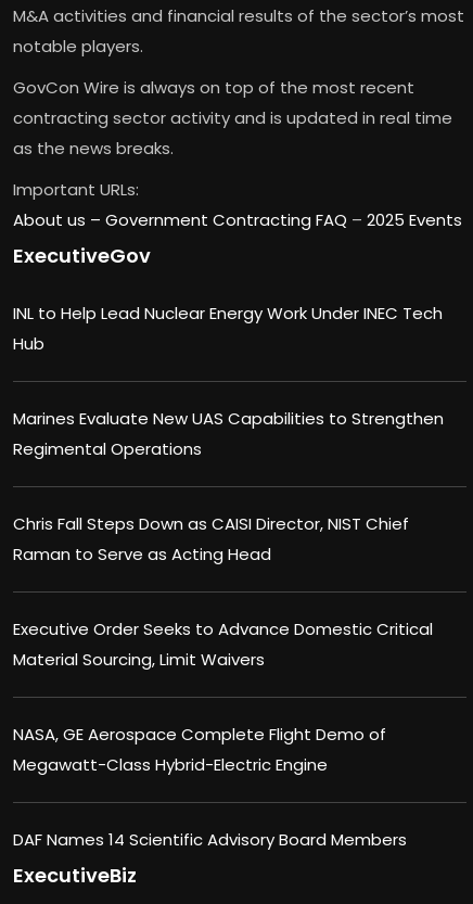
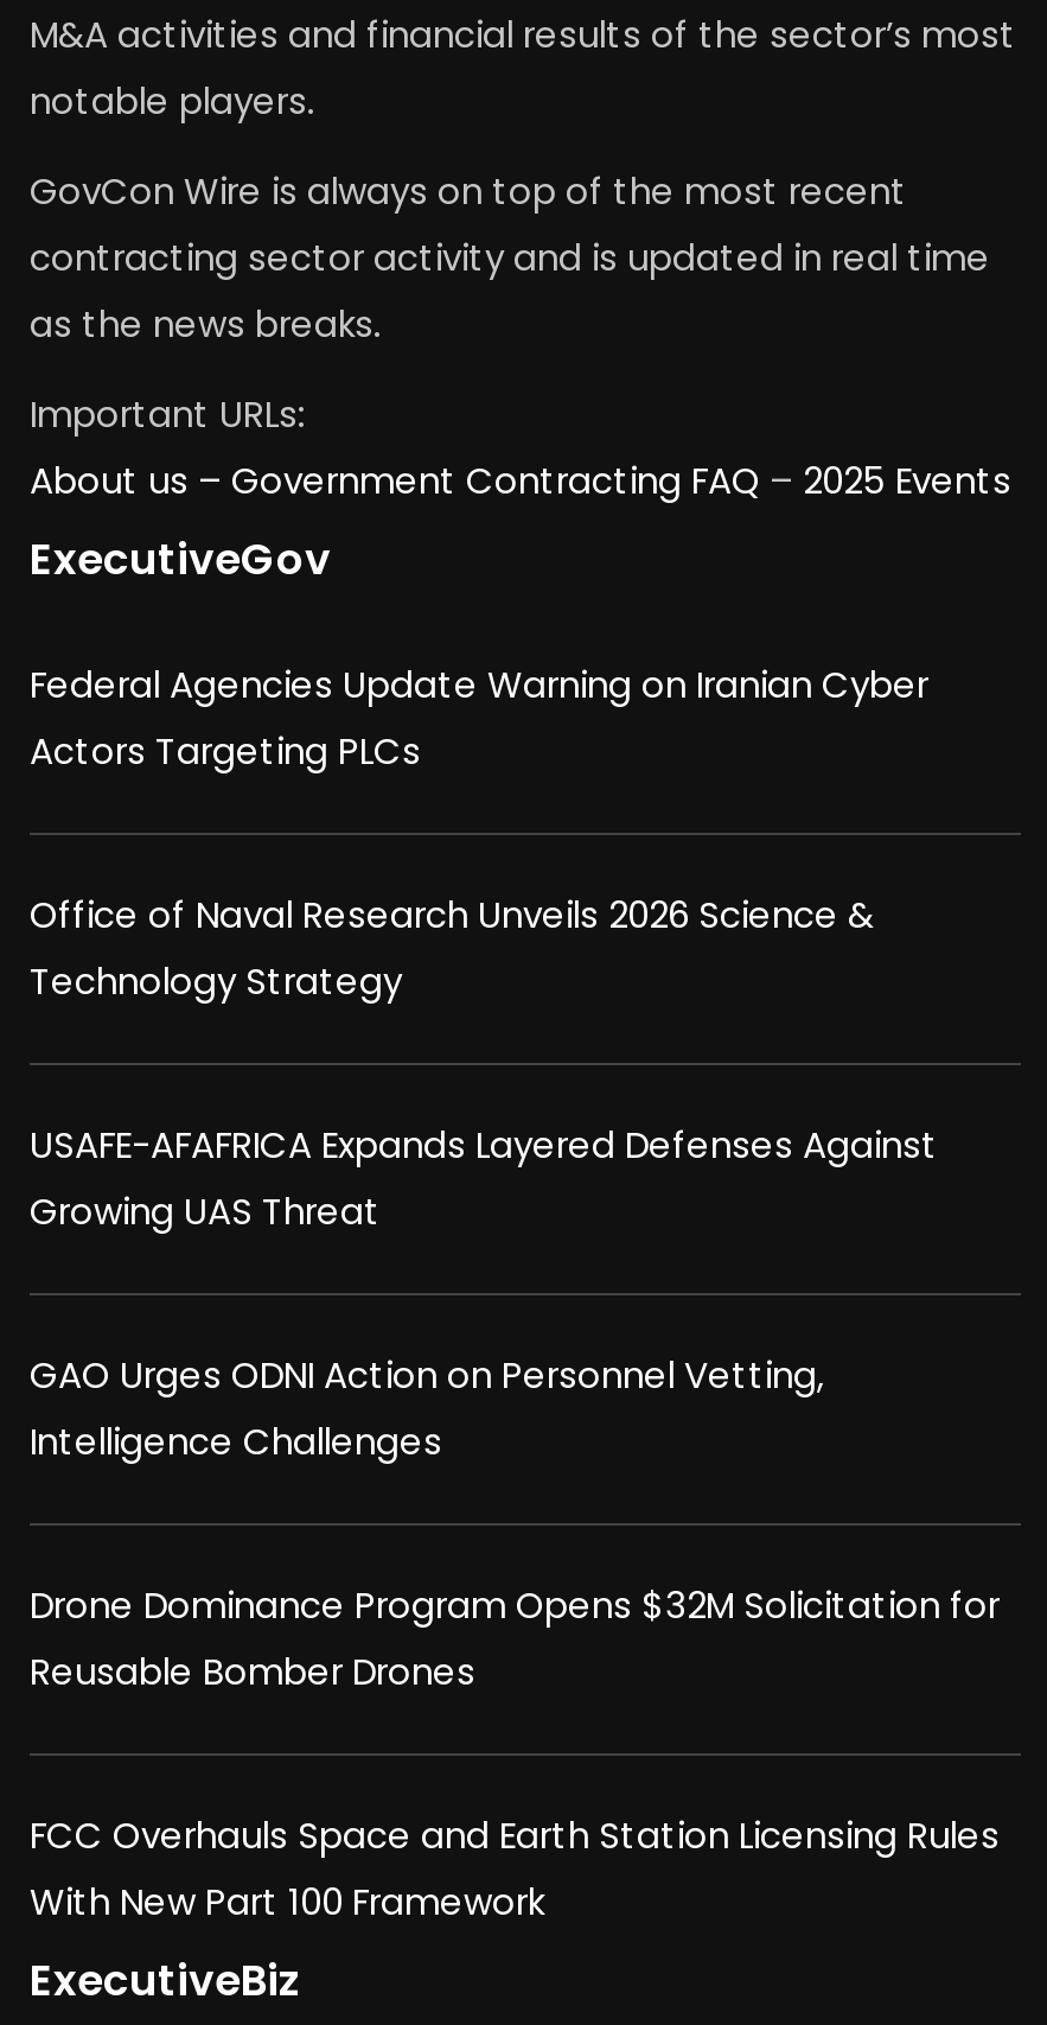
- INL to Help Lead Nuclear Energy Work Under INEC Tech
- Hub
+ Federal Agencies Update Warning on Iranian Cyber
+ Actors Targeting PLCs

- Marines Evaluate New UAS Capabilities to Strengthen
- Regimental Operations
+ Office of Naval Research Unveils 2026 Science &
+ Technology Strategy

- Chris Fall Steps Down as CAISI Director, NIST Chief
- Raman to Serve as Acting Head
+ USAFE-AFAFRICA Expands Layered Defenses Against
+ Growing UAS Threat

- Executive Order Seeks to Advance Domestic Critical
- Material Sourcing, Limit Waivers
+ GAO Urges ODNI Action on Personnel Vetting,
+ Intelligence Challenges

- NASA, GE Aerospace Complete Flight Demo of
- Megawatt-Class Hybrid-Electric Engine
+ Drone Dominance Program Opens $32M Solicitation for
+ Reusable Bomber Drones

- DAF Names 14 Scientific Advisory Board Members
+ FCC Overhauls Space and Earth Station Licensing Rules
+ With New Part 100 Framework
